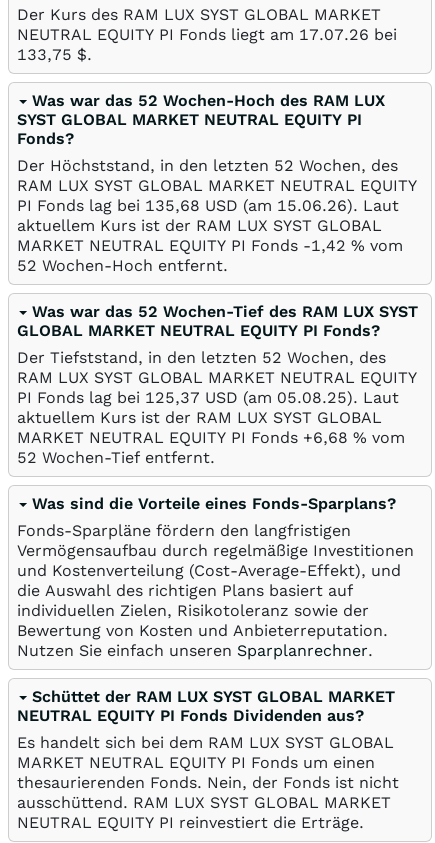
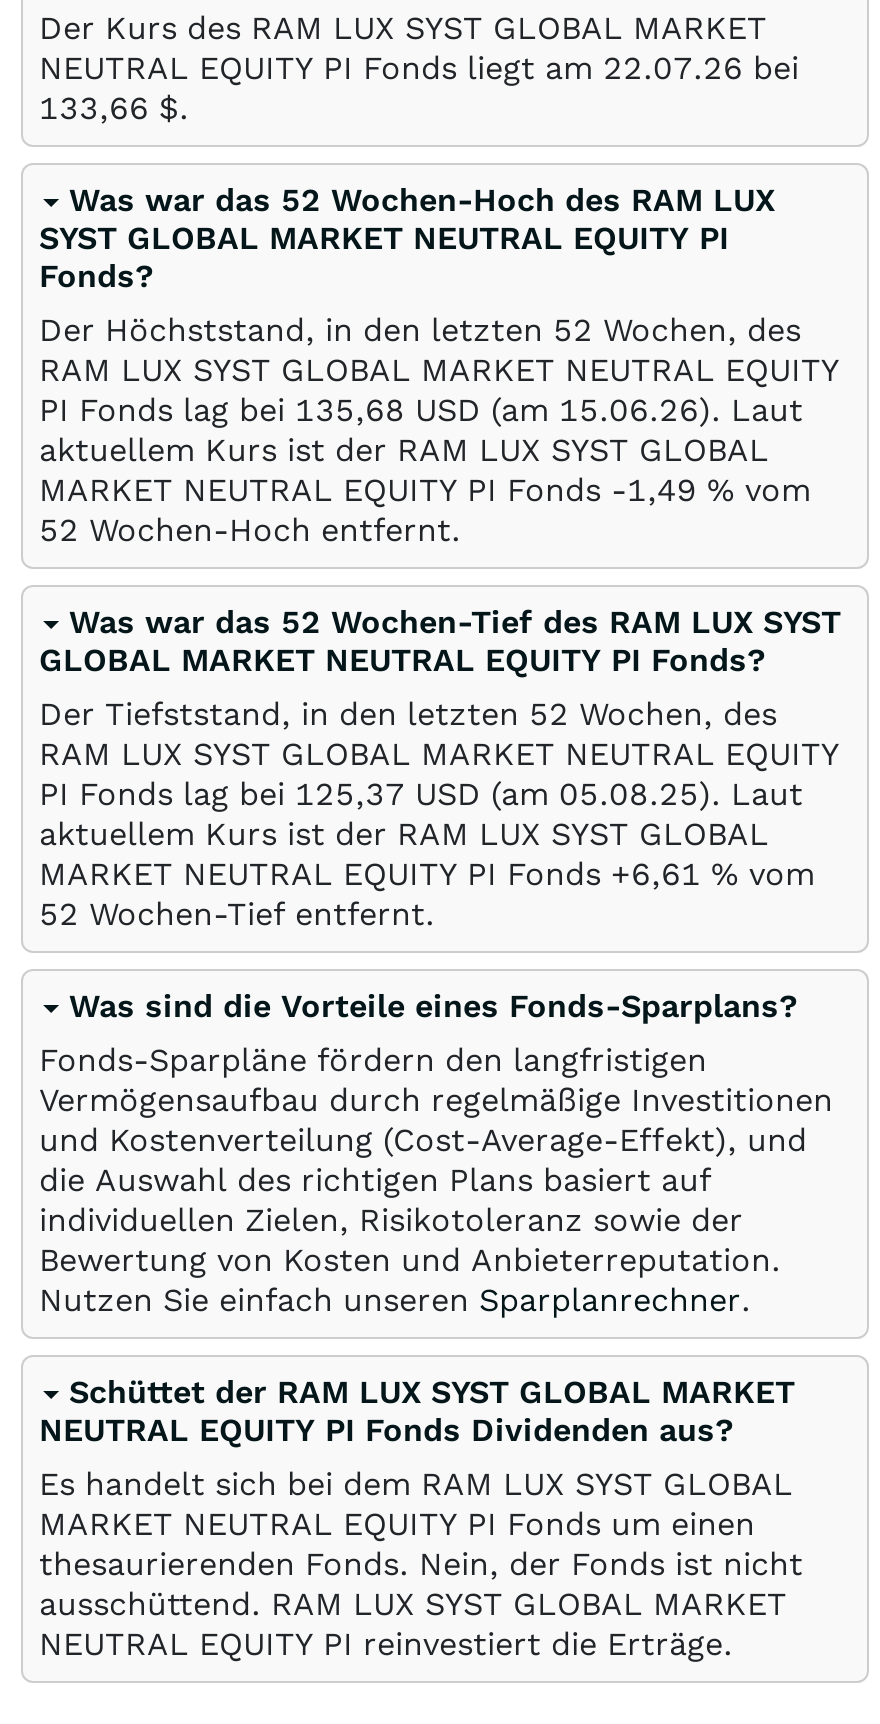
- NEUTRAL EQUITY PI Fonds liegt am 17.07.26 bei
+ NEUTRAL EQUITY PI Fonds liegt am 22.07.26 bei

- 133,75 $.
+ 133,66 $.

- MARKET NEUTRAL EQUITY PI Fonds -1,42% vom
+ MARKET NEUTRAL EQUITY PI Fonds -1,49% vom

- MARKET NEUTRAL EQUITY PI Fonds +6,68% vom
+ MARKET NEUTRAL EQUITY PI Fonds +6,61% vom
